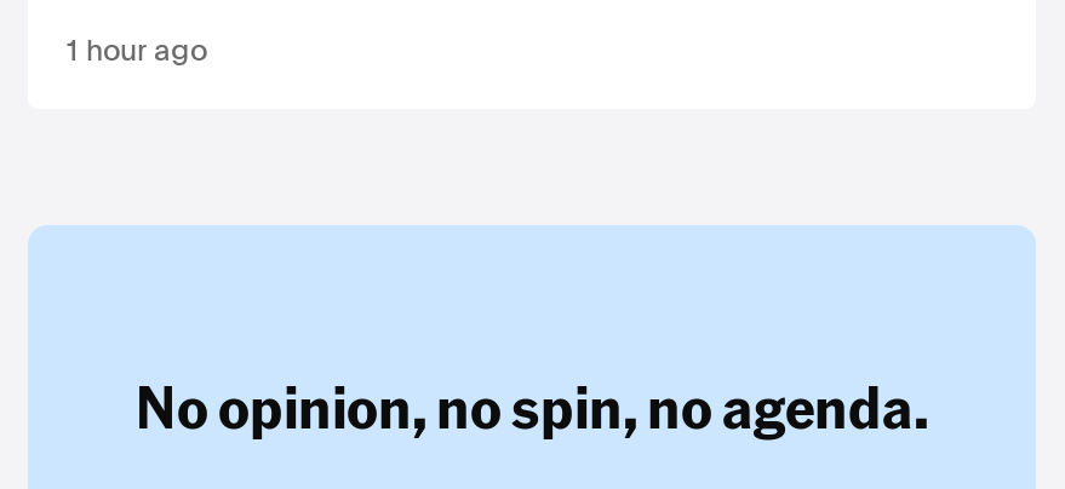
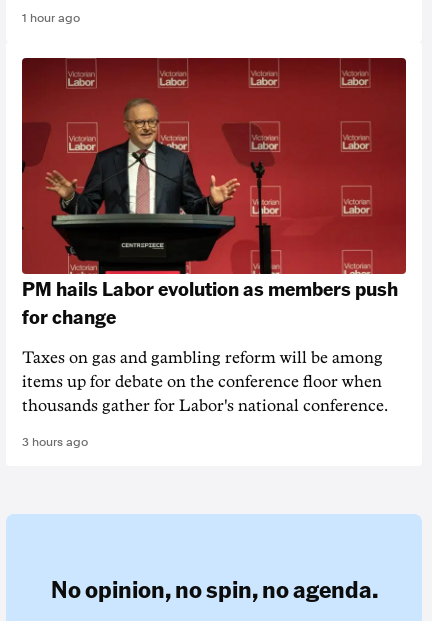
+ [image]
+ PM hails Labor evolution as members push
+ for change
+ Taxes on gas and gambling reform will be among
+ items up for debate on the conference floor when
+ thousands gather for Labor's national conference.
+ 3 hours ago
